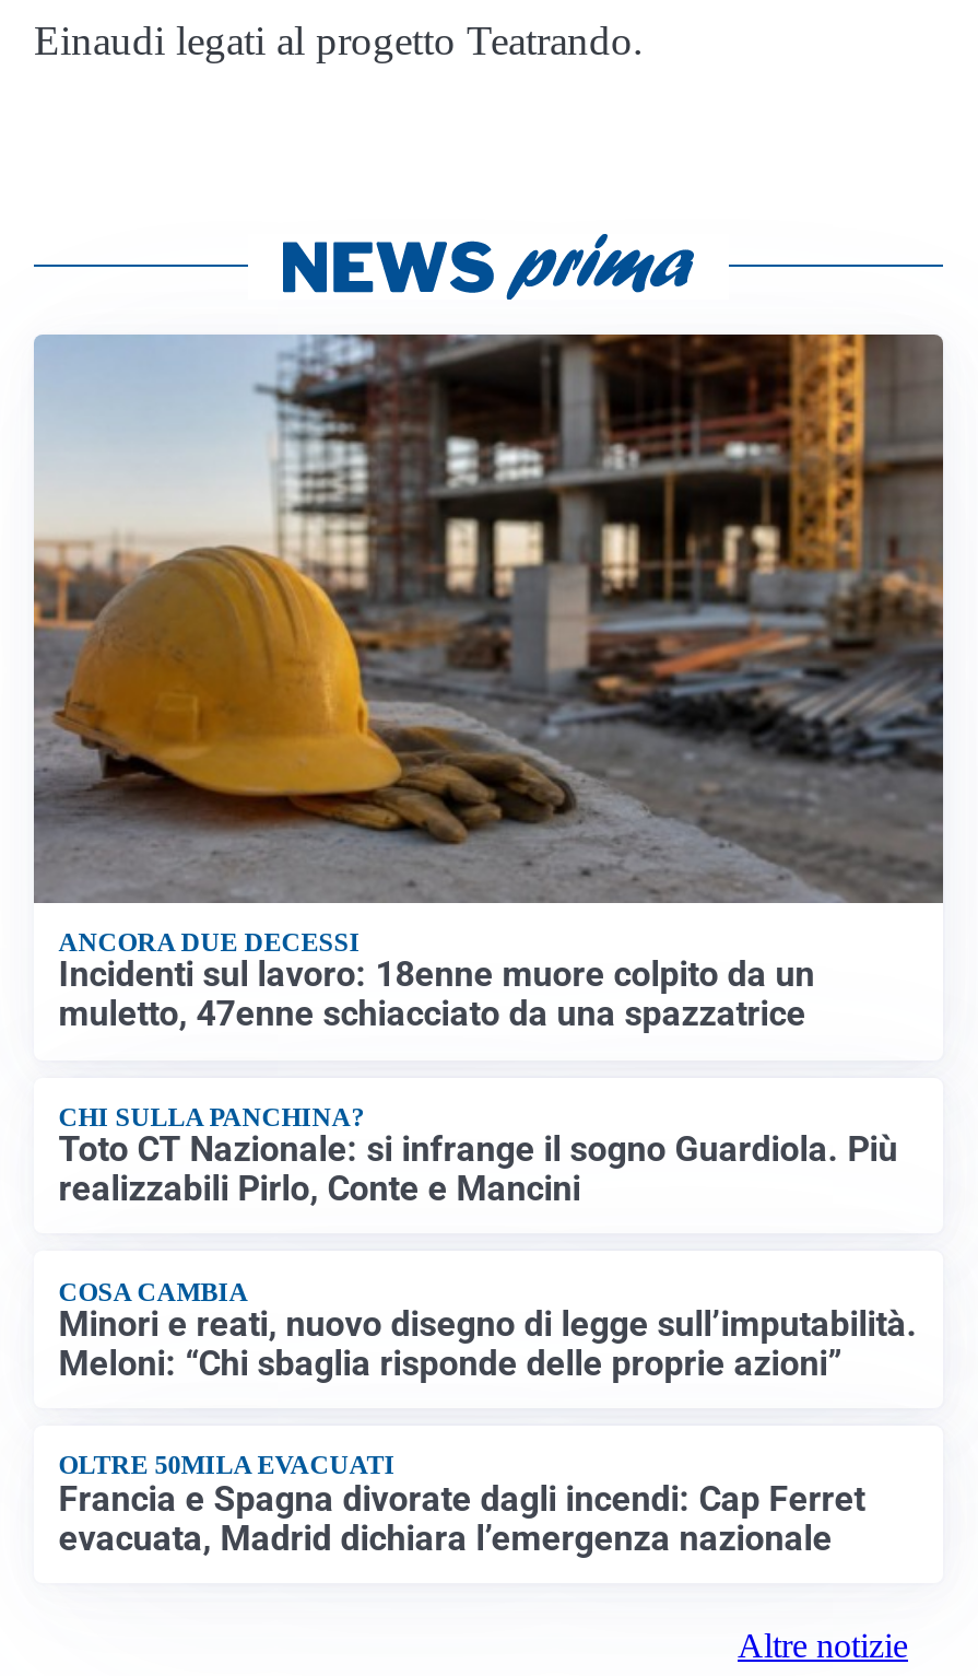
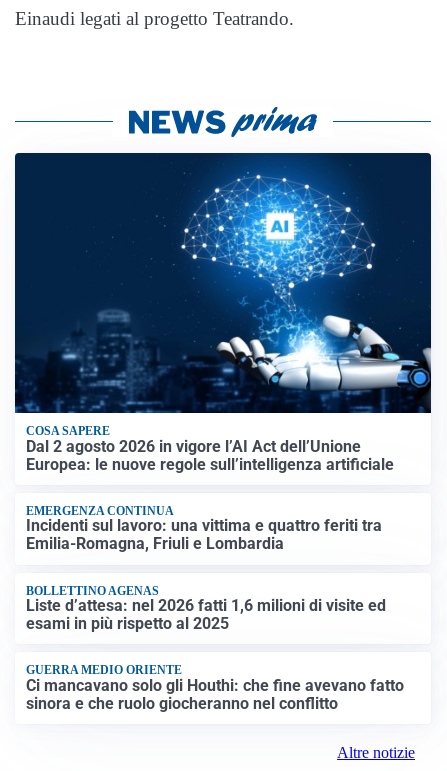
- [image]
- ANCORA DUE DECESSI
- Incidenti sul lavoro: 18enne muore colpito da un
- muletto, 47enne schiacciato da una spazzatrice
+ [image]
+ COSA SAPERE
+ Dal 2 agosto 2026 in vigore l’AI Act dell’Unione
+ Europea: le nuove regole sull’intelligenza artificiale

- CHI SULLA PANCHINA?
- Toto CT Nazionale: si infrange il sogno Guardiola. Più
- realizzabili Pirlo, Conte e Mancini
+ EMERGENZA CONTINUA
+ Incidenti sul lavoro: una vittima e quattro feriti tra
+ Emilia-Romagna, Friuli e Lombardia

- COSA CAMBIA
- Minori e reati, nuovo disegno di legge sull’imputabilità.
- Meloni: “Chi sbaglia risponde delle proprie azioni”
+ BOLLETTINO AGENAS
+ Liste d’attesa: nel 2026 fatti 1,6 milioni di visite ed
+ esami in più rispetto al 2025

- OLTRE 50MILA EVACUATI
- Francia e Spagna divorate dagli incendi: Cap Ferret
- evacuata, Madrid dichiara l’emergenza nazionale
+ GUERRA MEDIO ORIENTE
+ Ci mancavano solo gli Houthi: che fine avevano fatto
+ sinora e che ruolo giocheranno nel conflitto
